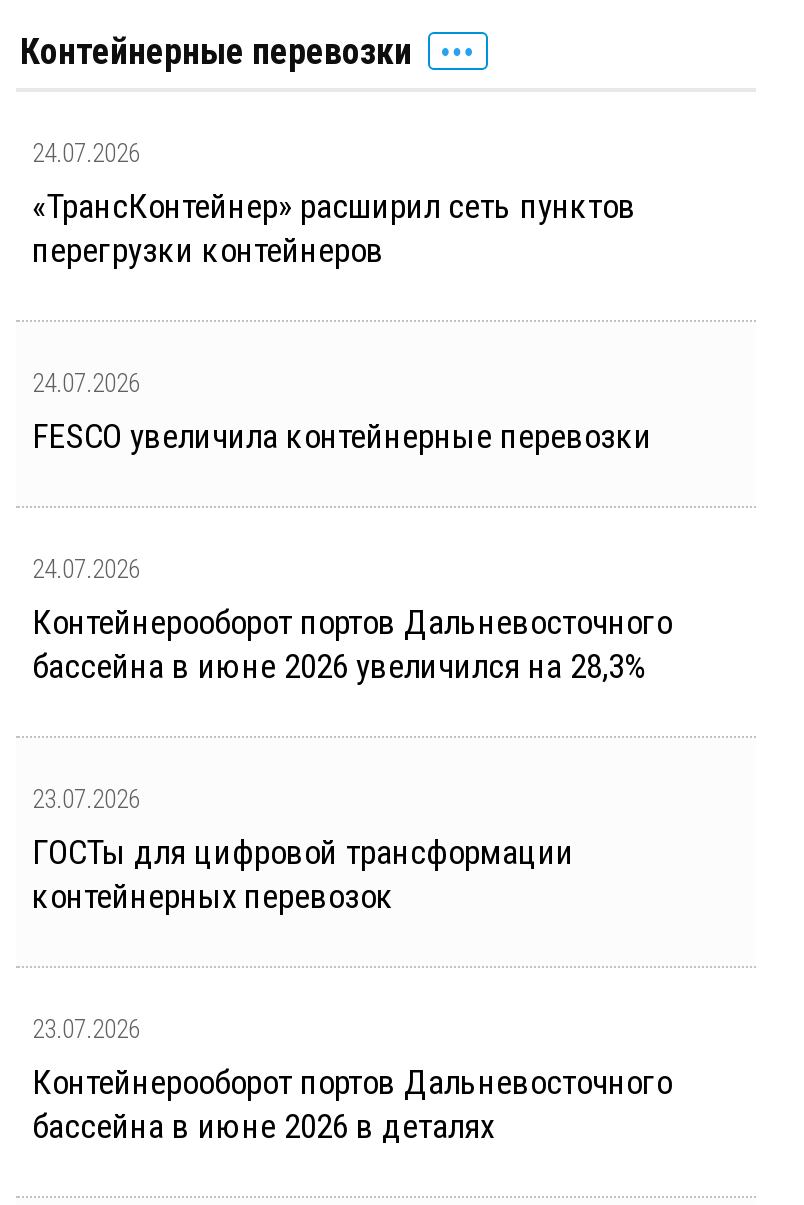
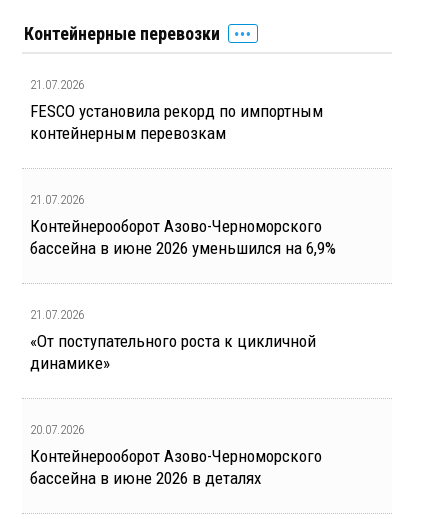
- 24.07.2026
- «ТрансКонтейнер» расширил сеть пунктов
- перегрузки контейнеров
- 24.07.2026
- FESCO увеличила контейнерные перевозки
- 24.07.2026
- Контейнерооборот портов Дальневосточного
- бассейна в июне 2026 увеличился на 28,3%
- 23.07.2026
- ГОСТы для цифровой трансформации
- контейнерных перевозок
- 23.07.2026
- Контейнерооборот портов Дальневосточного
+ 21.07.2026
+ FESCO установила рекорд по импортным
+ контейнерным перевозкам
+ 21.07.2026
+ Контейнерооборот Азово-Черноморского
+ бассейна в июне 2026 уменьшился на 6,9%
+ 21.07.2026
+ «От поступательного роста к цикличной
+ динамике»
+ 20.07.2026
+ Контейнерооборот Азово-Черноморского
